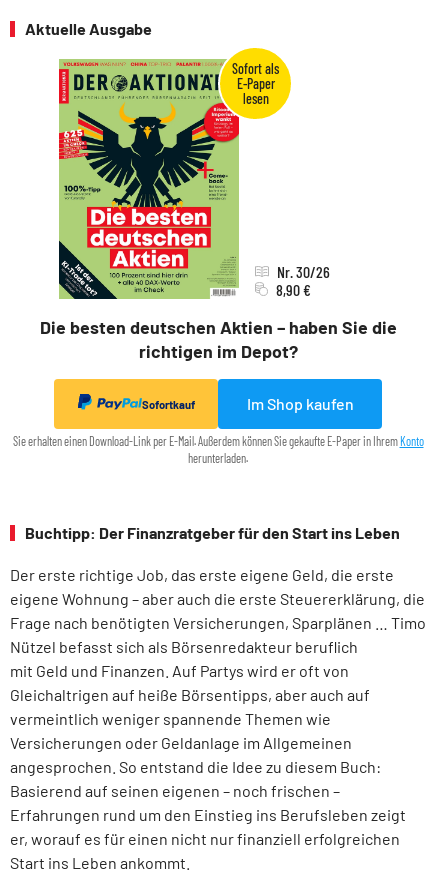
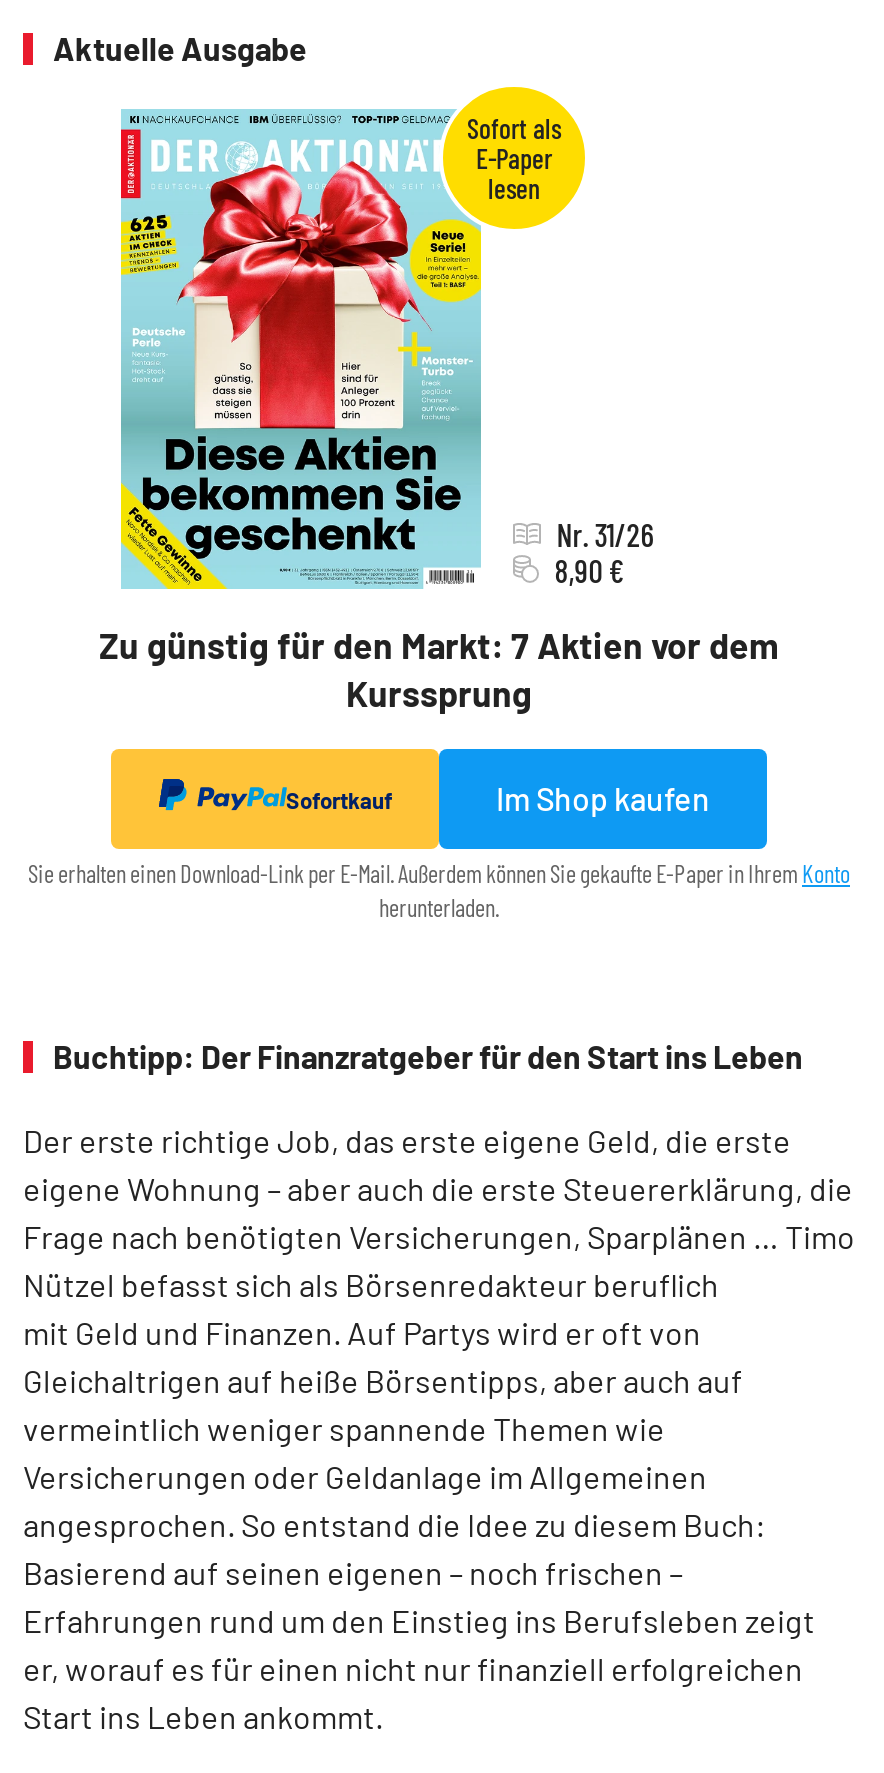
- [image]
- Die besten deutschen Aktien – haben Sie die
- richtigen im Depot?
+ [image]
+ Zu günstig für den Markt: 7 Aktien vor dem
+ Kurssprung

- Nr. 30/26
+ Nr. 31/26
